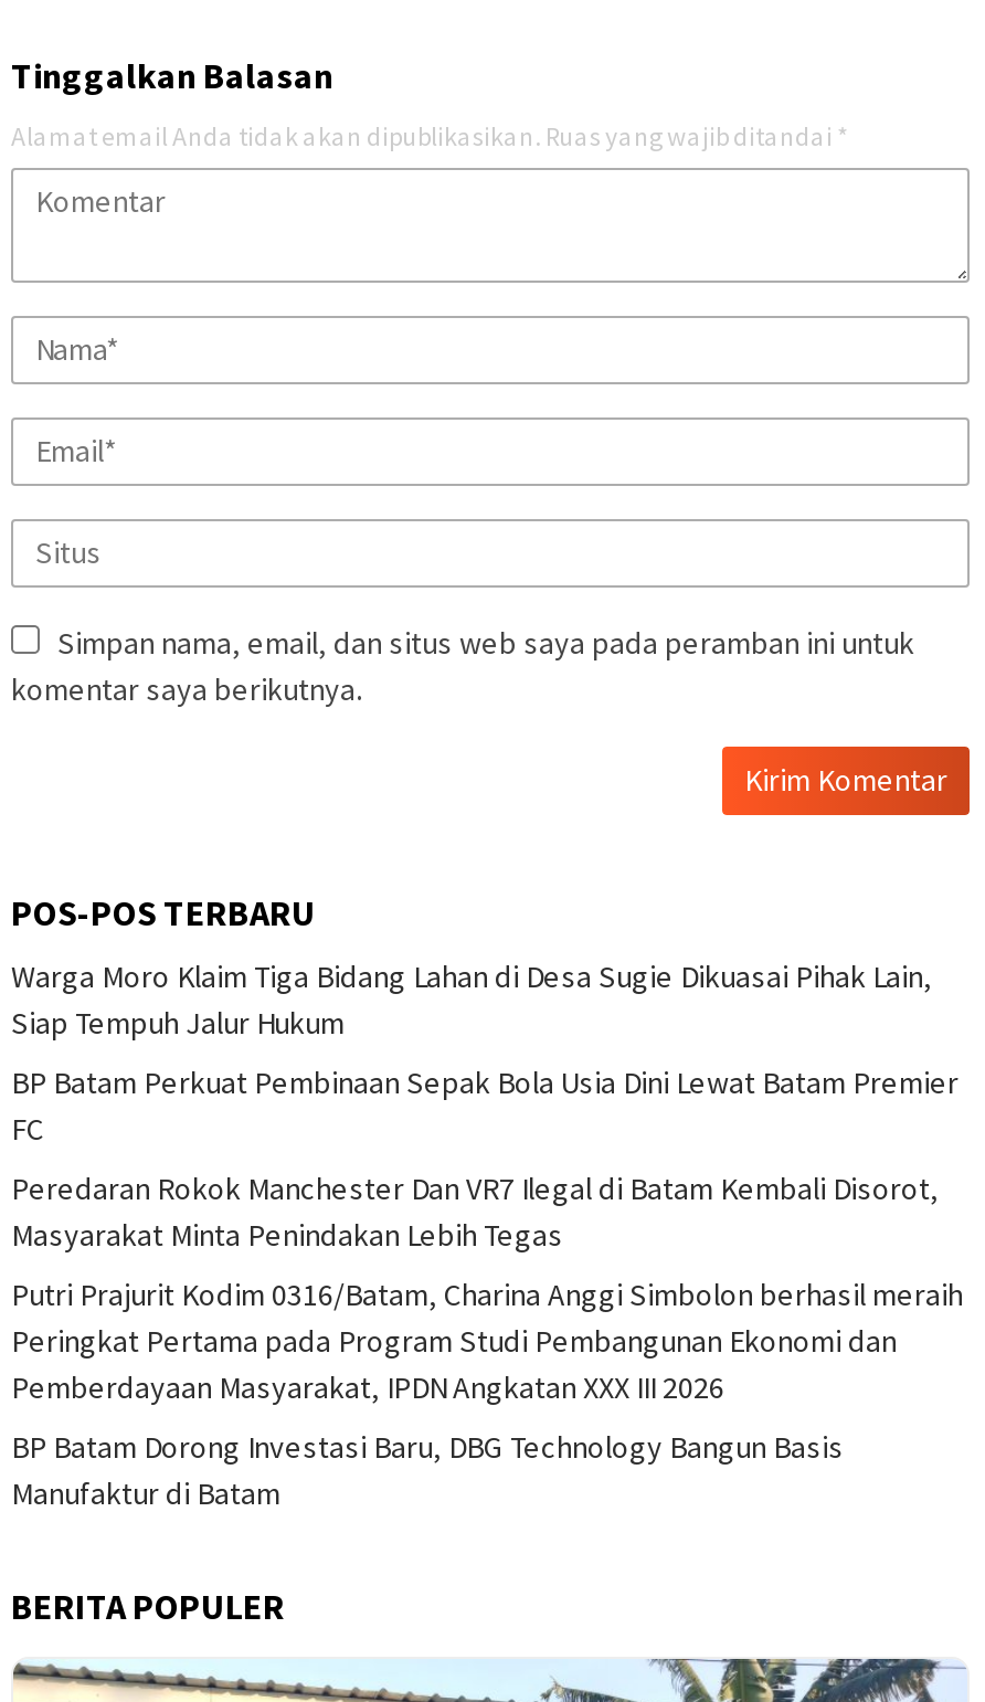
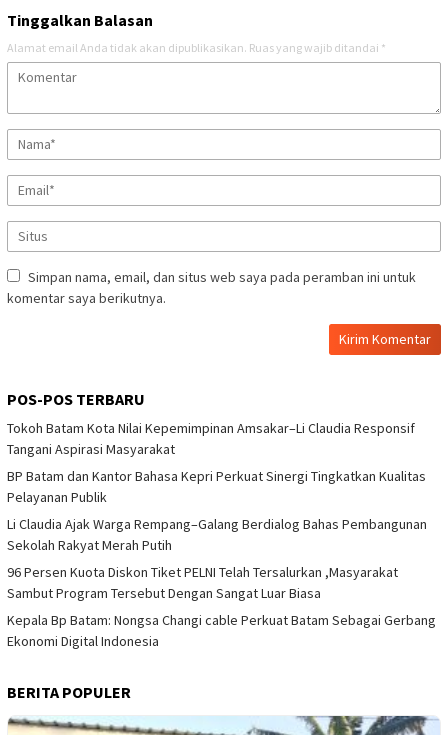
- Warga Moro Klaim Tiga Bidang Lahan di Desa Sugie Dikuasai Pihak Lain,
- Siap Tempuh Jalur Hukum
+ Tokoh Batam Kota Nilai Kepemimpinan Amsakar–Li Claudia Responsif
+ Tangani Aspirasi Masyarakat

- BP Batam Perkuat Pembinaan Sepak Bola Usia Dini Lewat Batam Premier
- FC
+ BP Batam dan Kantor Bahasa Kepri Perkuat Sinergi Tingkatkan Kualitas
+ Pelayanan Publik

- Peredaran Rokok Manchester Dan VR7 Ilegal di Batam Kembali Disorot,
- Masyarakat Minta Penindakan Lebih Tegas
+ Li Claudia Ajak Warga Rempang–Galang Berdialog Bahas Pembangunan
+ Sekolah Rakyat Merah Putih

- Putri Prajurit Kodim 0316/Batam, Charina Anggi Simbolon berhasil meraih
- Peringkat Pertama pada Program Studi Pembangunan Ekonomi dan
- Pemberdayaan Masyarakat, IPDN Angkatan XXX III 2026
+ 96 Persen Kuota Diskon Tiket PELNI Telah Tersalurkan ,Masyarakat
+ Sambut Program Tersebut Dengan Sangat Luar Biasa

- BP Batam Dorong Investasi Baru, DBG Technology Bangun Basis
- Manufaktur di Batam
+ Kepala Bp Batam: Nongsa Changi cable Perkuat Batam Sebagai Gerbang
+ Ekonomi Digital Indonesia
